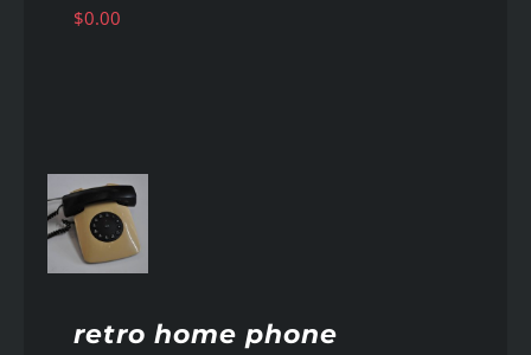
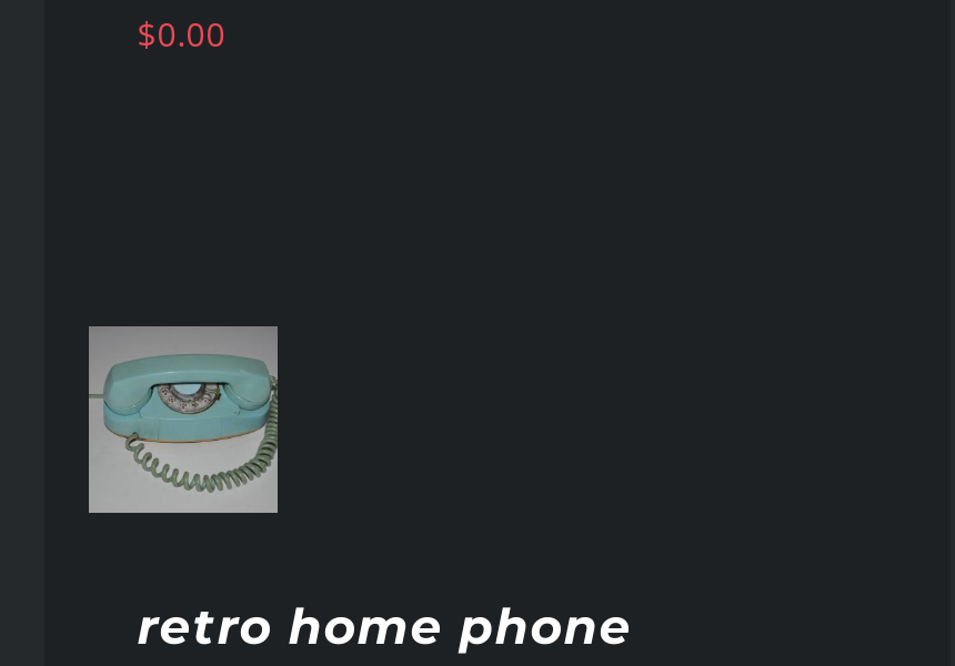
- [image]
+ [image]
